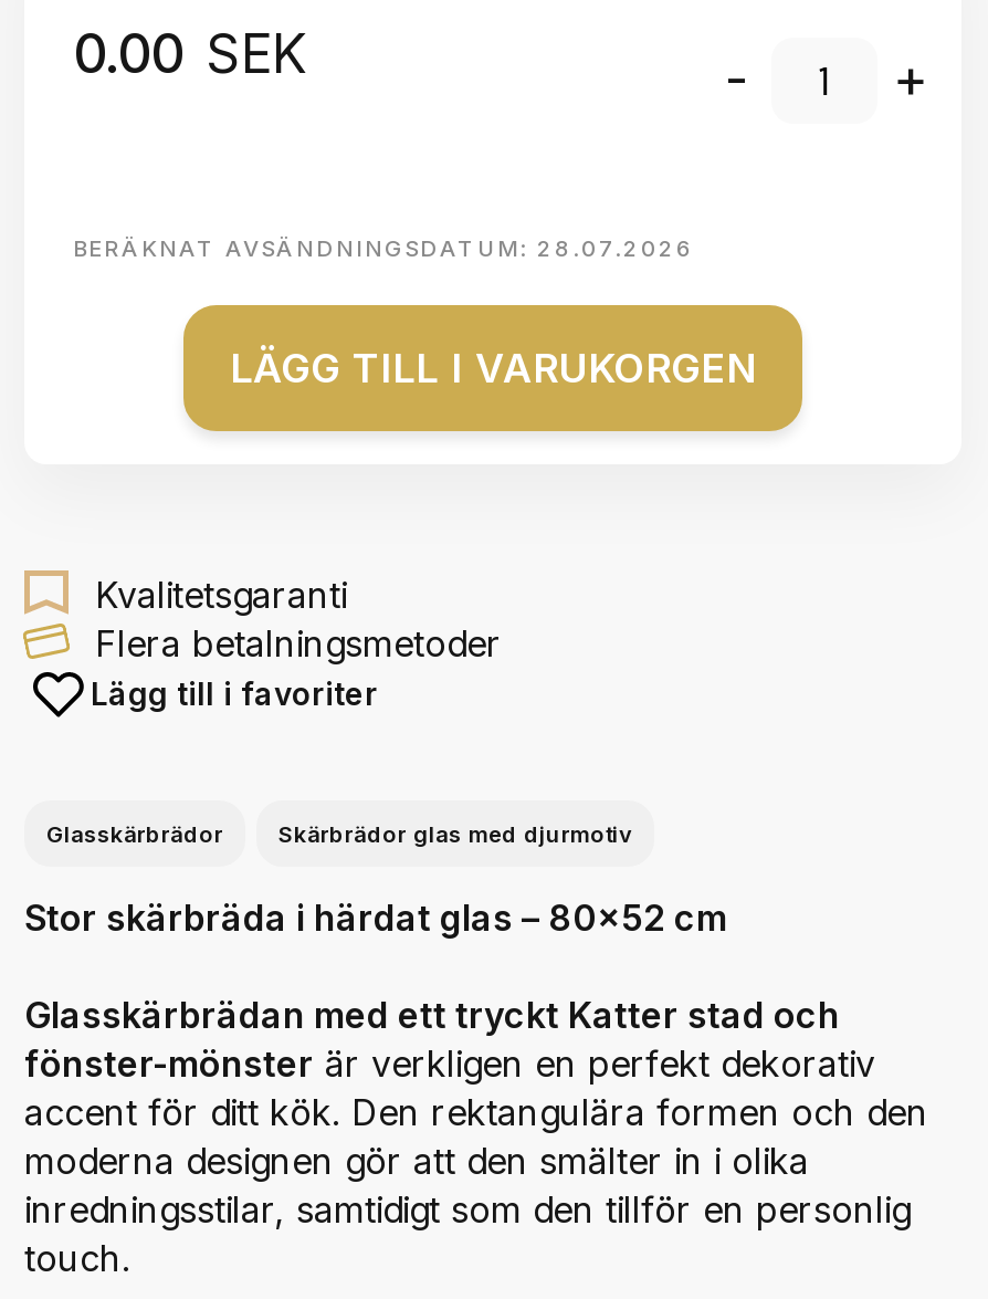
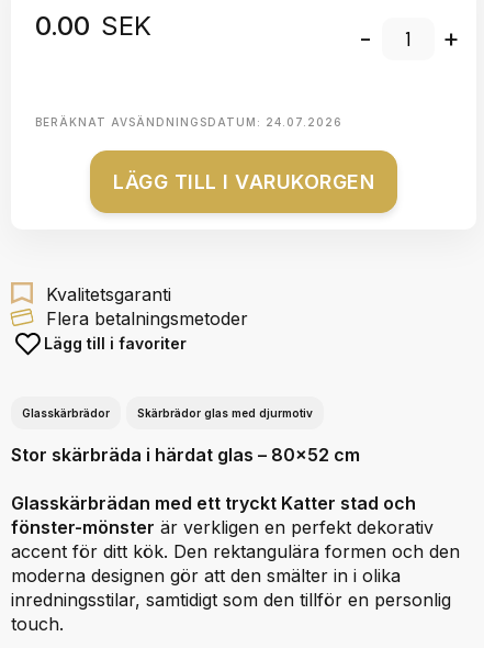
- BERÄKNAT AVSÄNDNINGSDATUM: 28.07.2026
+ BERÄKNAT AVSÄNDNINGSDATUM: 24.07.2026
